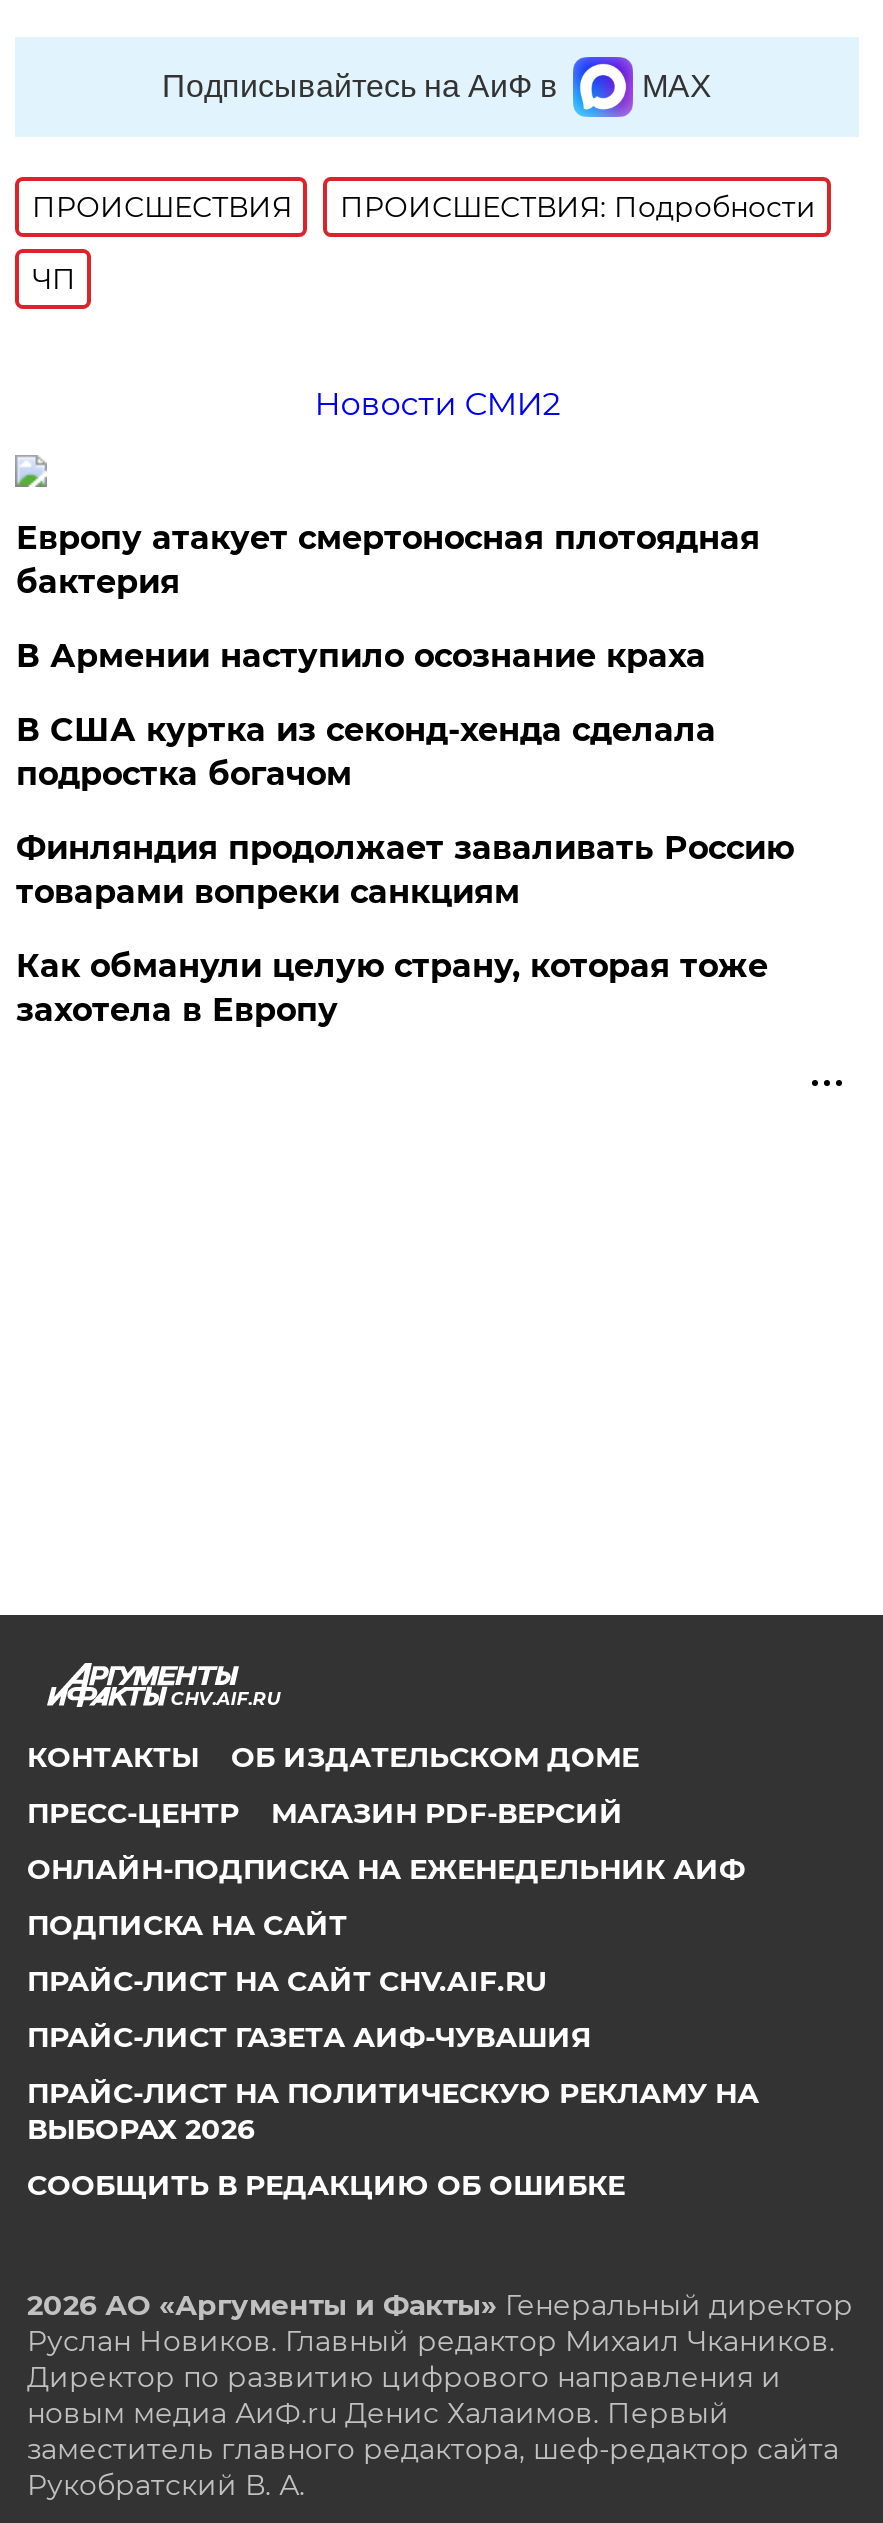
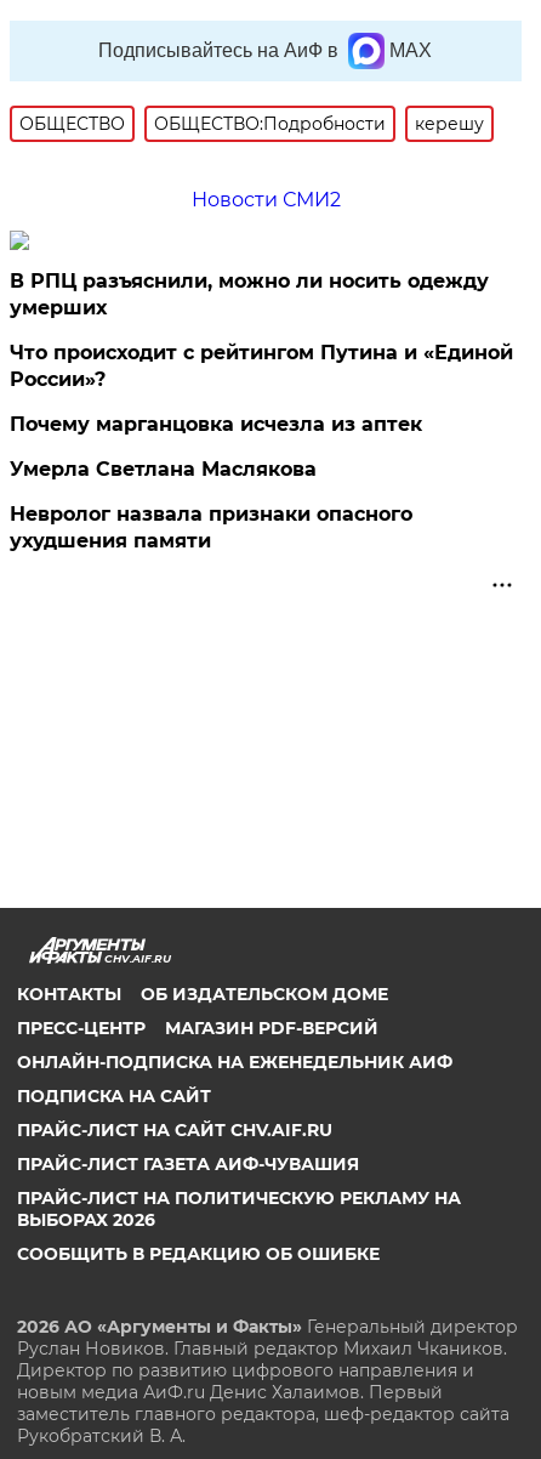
- ПРОИСШЕСТВИЯ
- ПРОИСШЕСТВИЯ: Подробности
- ЧП
+ ОБЩЕСТВО
+ ОБЩЕСТВО:Подробности
+ керешу

- Европу атакует смертоносная плотоядная
- бактерия
+ В РПЦ разъяснили, можно ли носить одежду
+ умерших

- В Армении наступило осознание краха
+ Что происходит с рейтингом Путина и «Единой
+ России»?

- В США куртка из секонд-хенда сделала
- подростка богачом
+ Почему марганцовка исчезла из аптек

- Финляндия продолжает заваливать Россию
- товарами вопреки санкциям
+ Умерла Светлана Маслякова

- Как обманули целую страну, которая тоже
- захотела в Европу
+ Невролог назвала признаки опасного
+ ухудшения памяти
